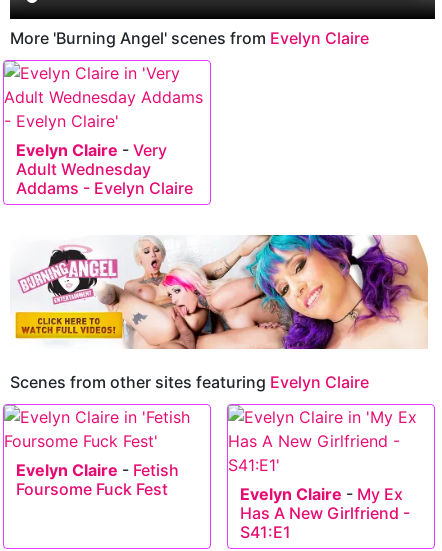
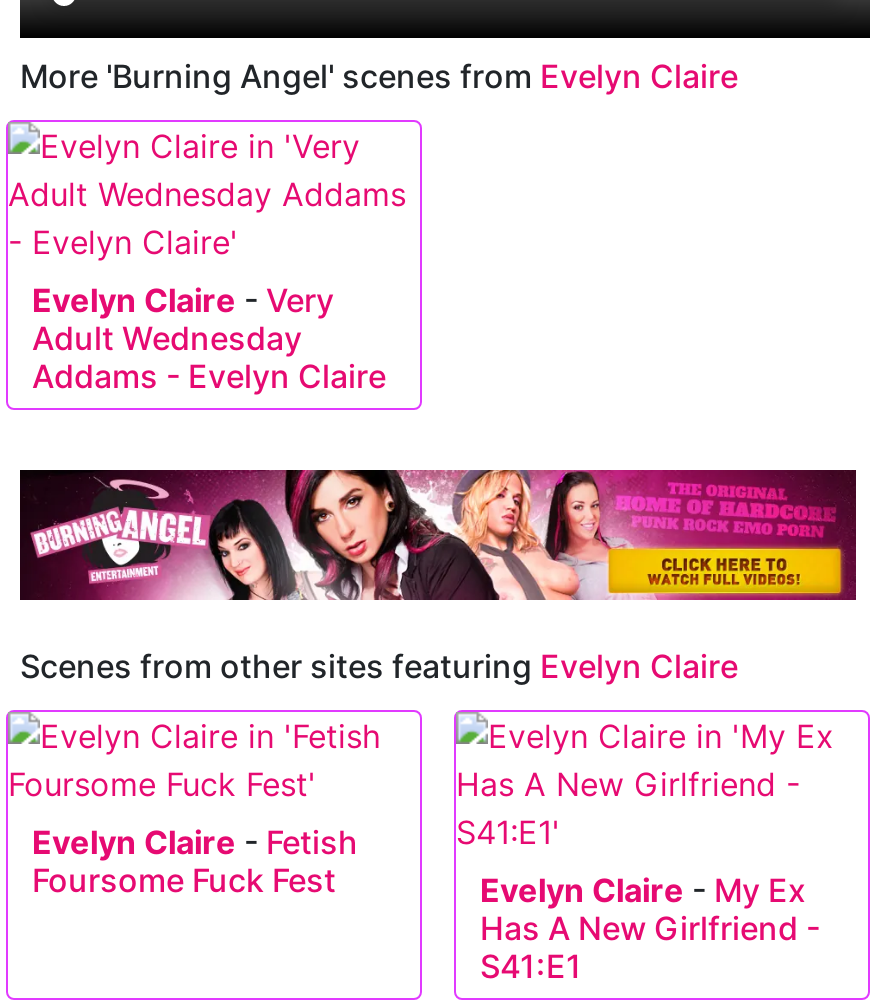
- [image]
+ [image]
